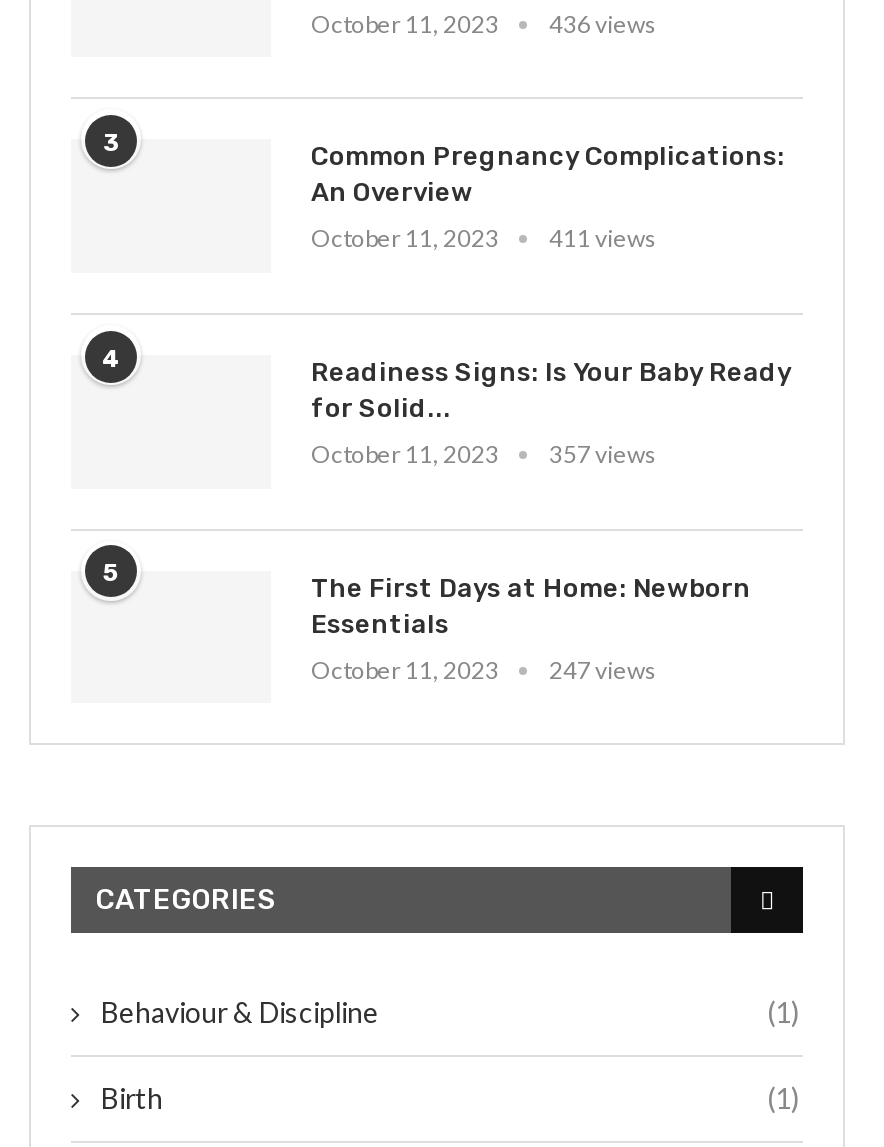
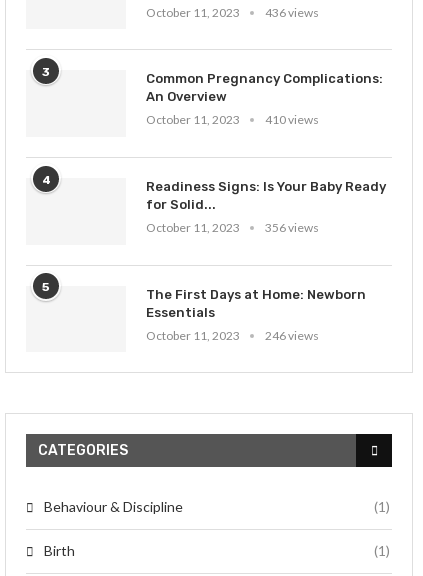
- October 11, 2023 411 views
+ October 11, 2023 410 views

- October 11, 2023 357 views
+ October 11, 2023 356 views

- October 11, 2023 247 views
+ October 11, 2023 246 views
